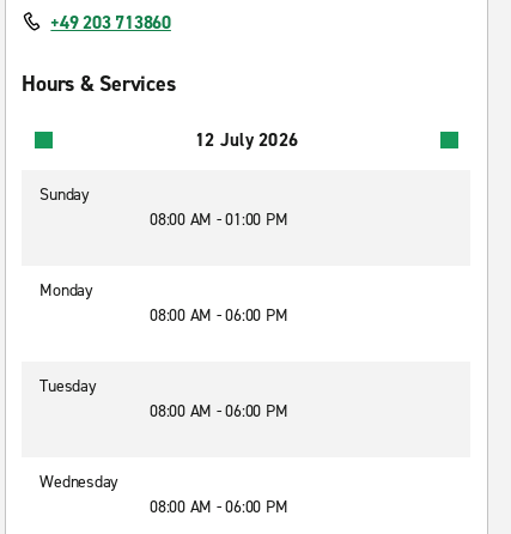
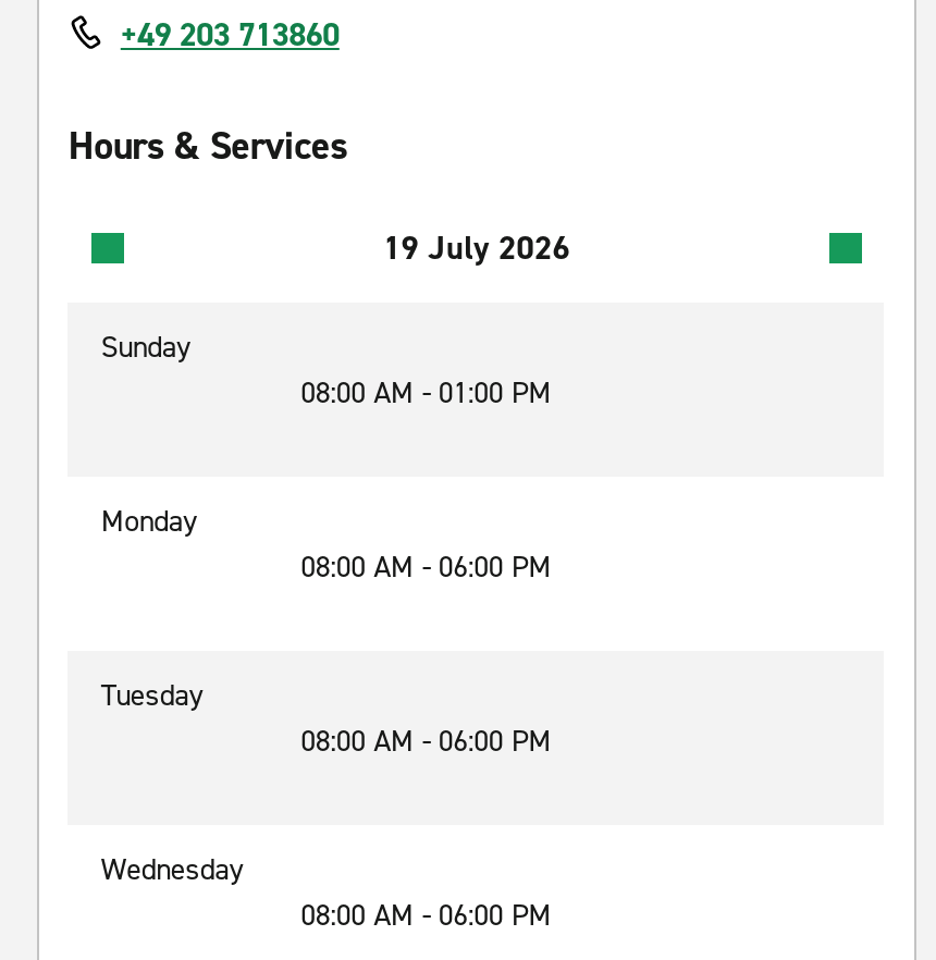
- 12 July 2026
+ 19 July 2026
